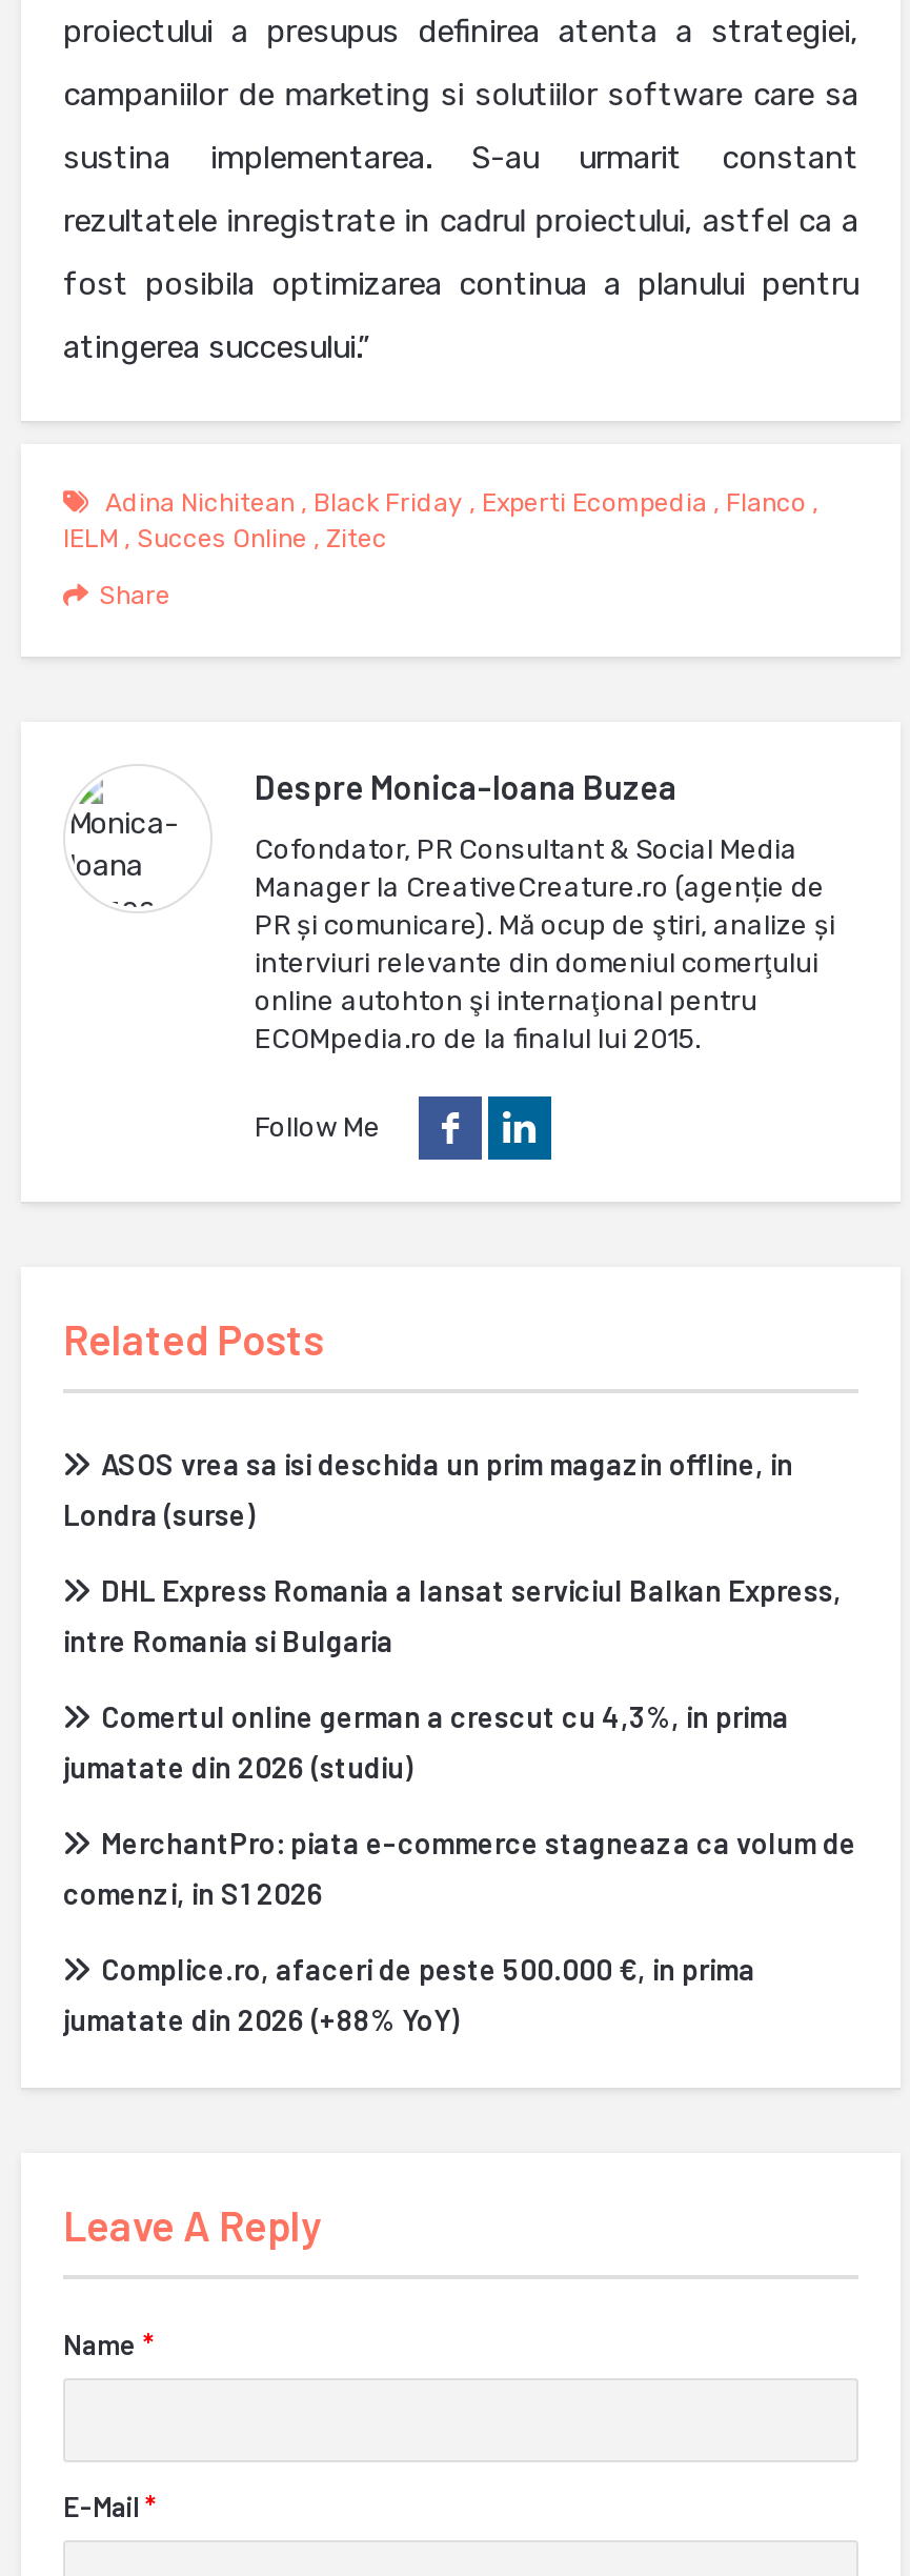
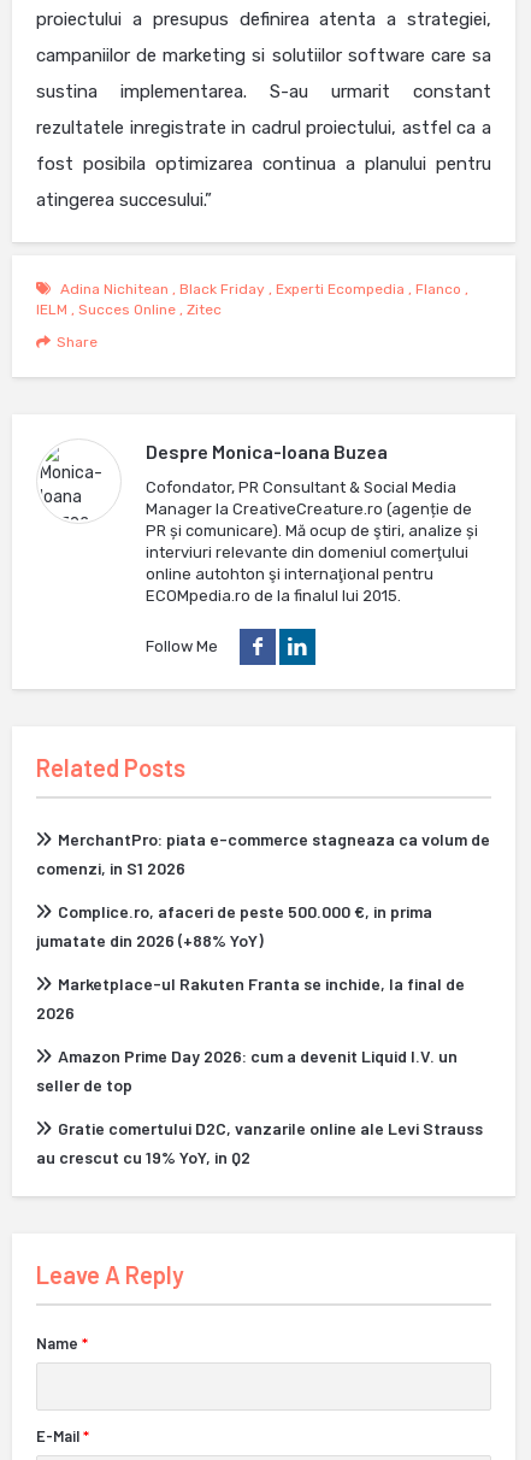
- ASOS vrea sa isi deschida un prim magazin offline, in
- Londra (surse)
- DHL Express Romania a lansat serviciul Balkan Express,
- intre Romania si Bulgaria
- Comertul online german a crescut cu 4,3%, in prima
- jumatate din 2026 (studiu)

moved up: MerchantPro: piata e-commerce stagneaza ca volum de | comenzi, in S1 2026 | Complice.ro, afaceri de peste 500.000 €, in prima | jumatate din 2026 (+88% YoY)

+ Marketplace-ul Rakuten Franta se inchide, la final de
+ 2026
+ Amazon Prime Day 2026: cum a devenit Liquid I.V. un
+ seller de top
+ Gratie comertului D2C, vanzarile online ale Levi Strauss
+ au crescut cu 19% YoY, in Q2
